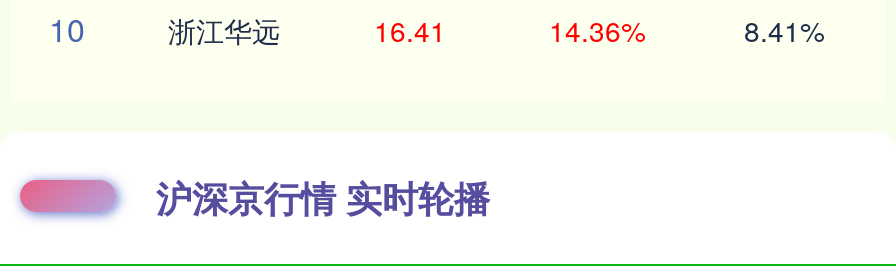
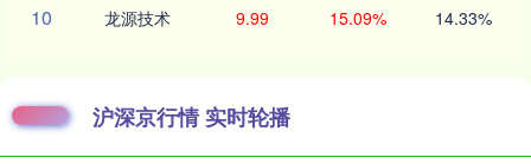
- 浙江华远
- 16.41
- 14.36%
- 8.41%
+ 龙源技术
+ 9.99
+ 15.09%
+ 14.33%
